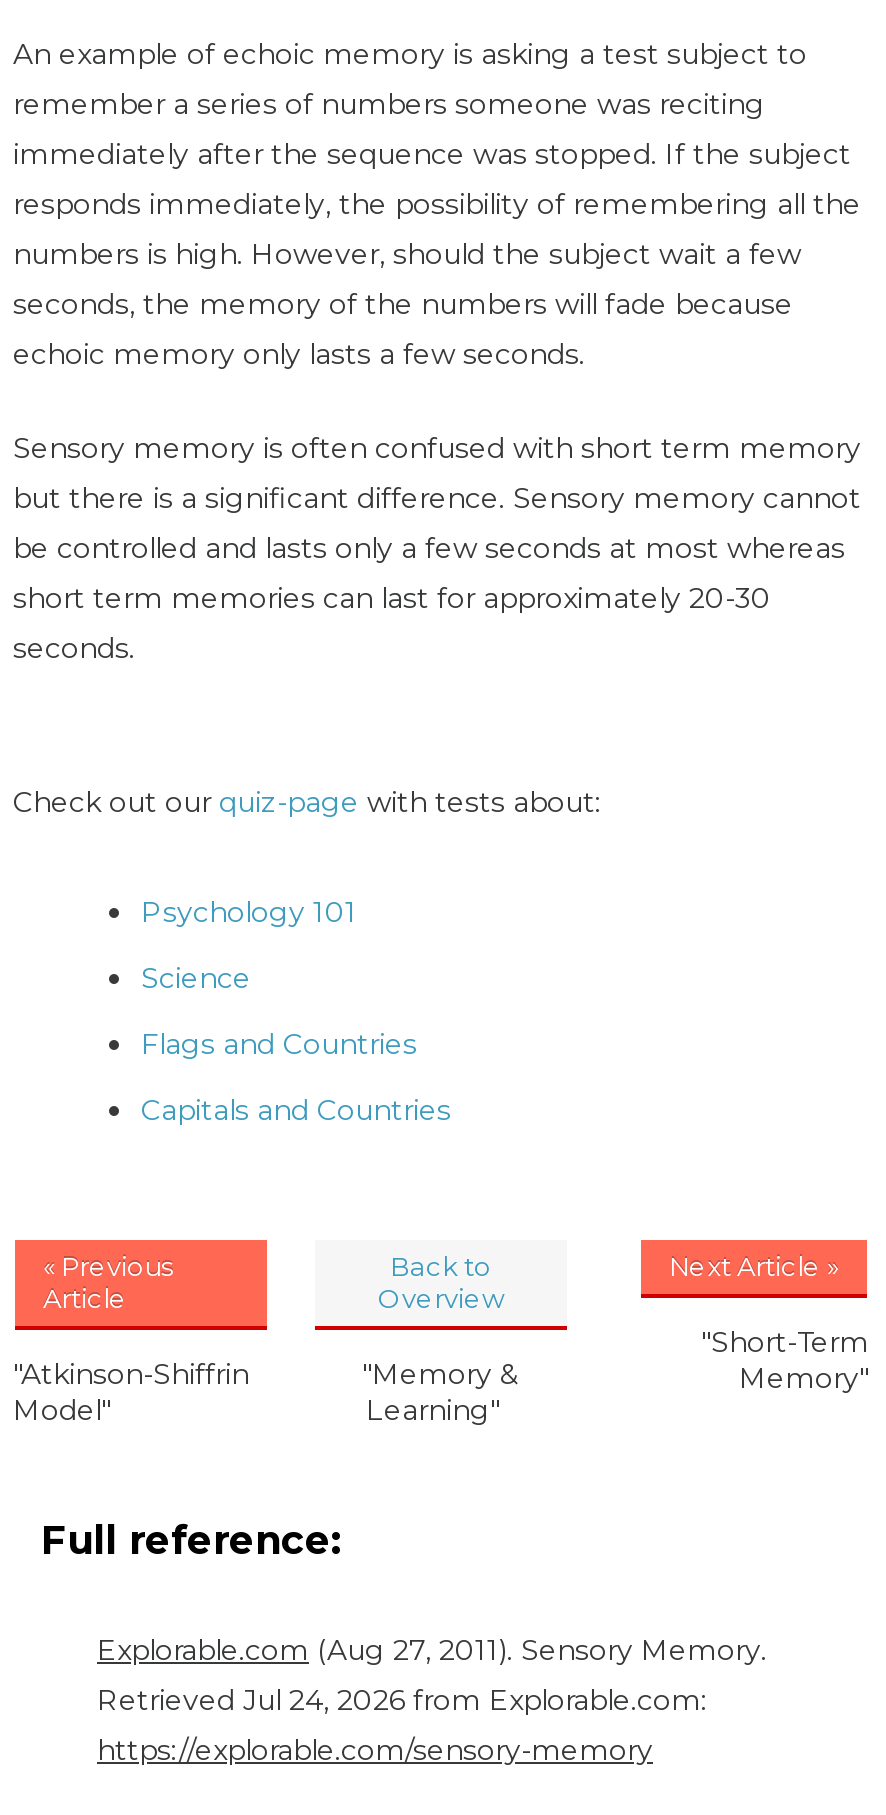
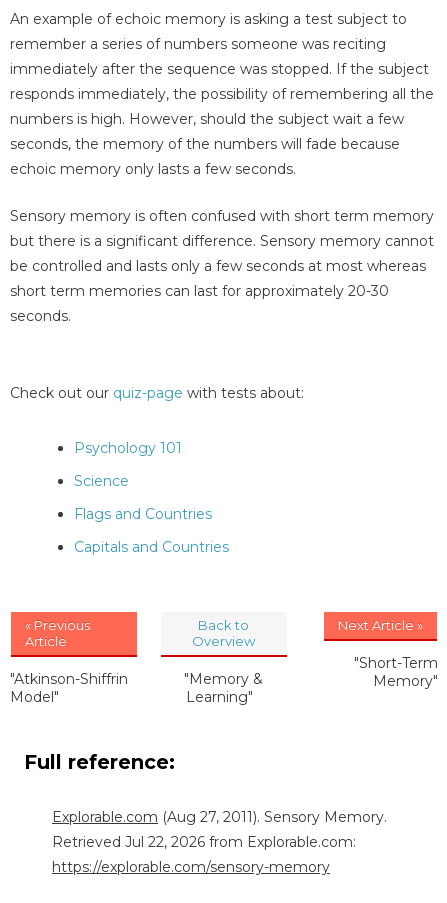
- Retrieved Jul 24, 2026 from Explorable.com:
+ Retrieved Jul 22, 2026 from Explorable.com:
